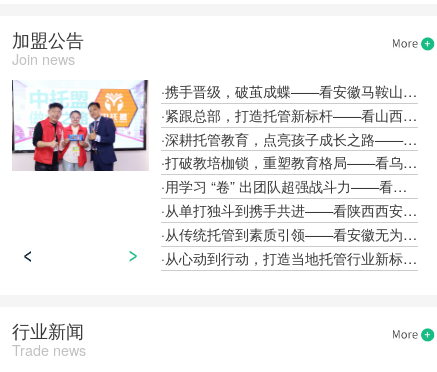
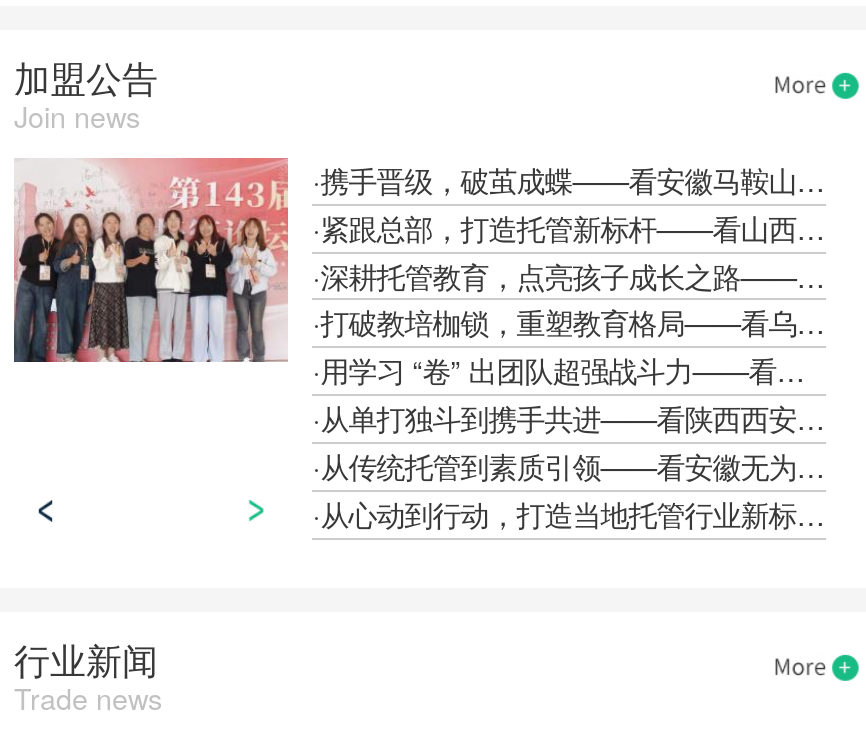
- [image]
+ [image]
